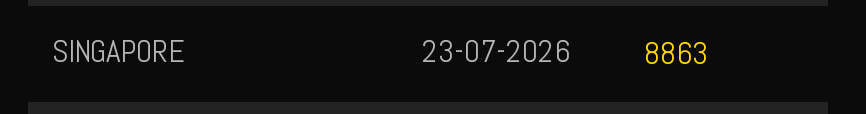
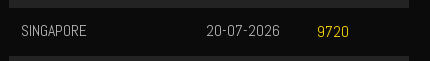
- 23-07-2026
+ 20-07-2026

- 8863
+ 9720
